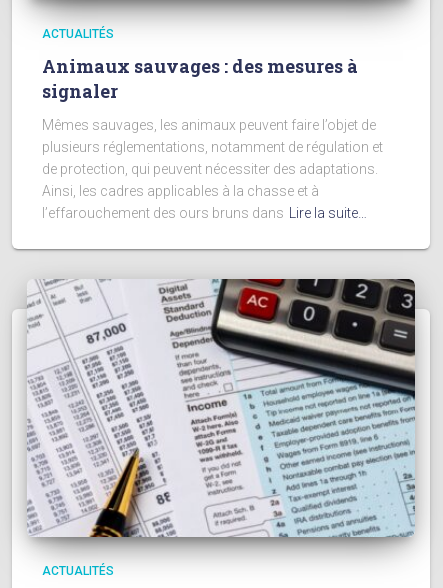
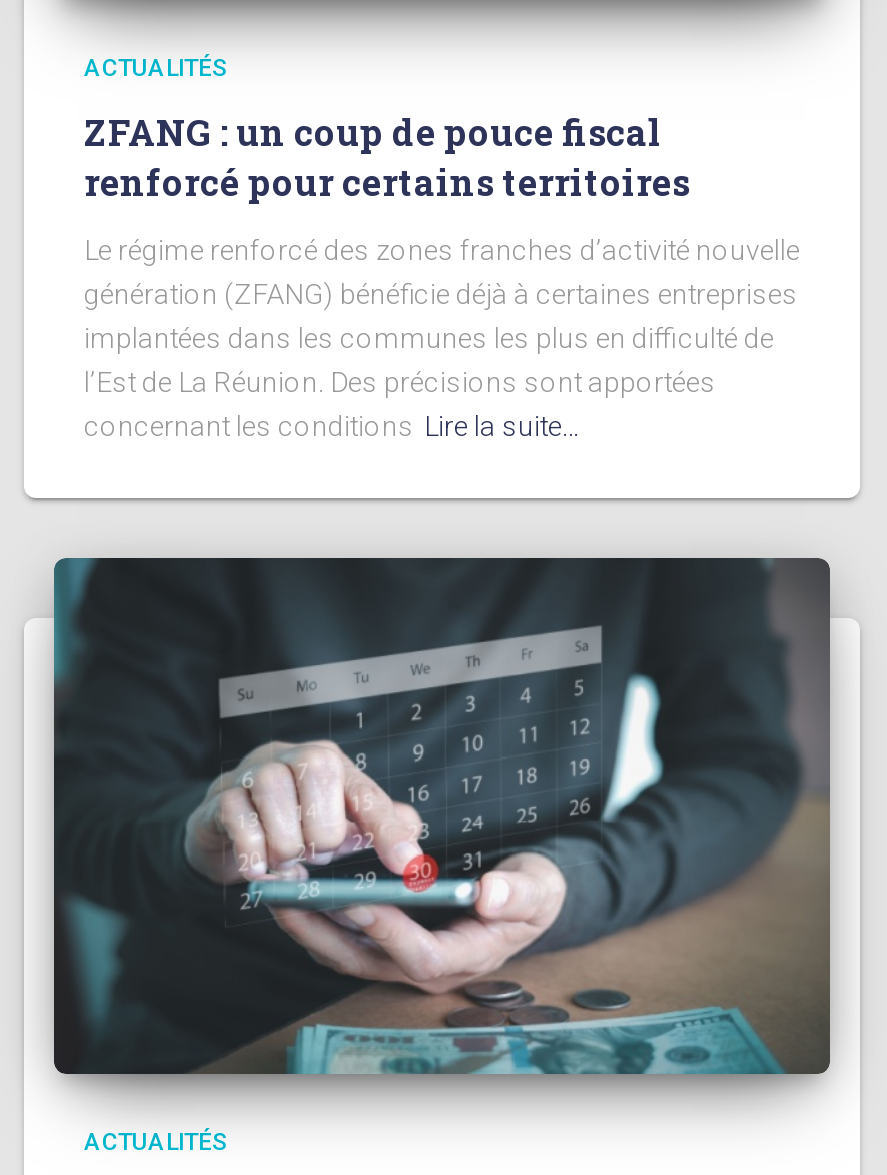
- Animaux sauvages : des mesures à
- signaler
+ ZFANG : un coup de pouce fiscal
+ renforcé pour certains territoires

- Mêmes sauvages, les animaux peuvent faire l’objet de
- plusieurs réglementations, notamment de régulation et
- de protection, qui peuvent nécessiter des adaptations.
- Ainsi, les cadres applicables à la chasse et à
- l’effarouchement des ours bruns dans Lire la suite…
+ Le régime renforcé des zones franches d’activité nouvelle
+ génération (ZFANG) bénéficie déjà à certaines entreprises
+ implantées dans les communes les plus en difficulté de
+ l’Est de La Réunion. Des précisions sont apportées
+ concernant les conditions Lire la suite…

- [image]
+ [image]
